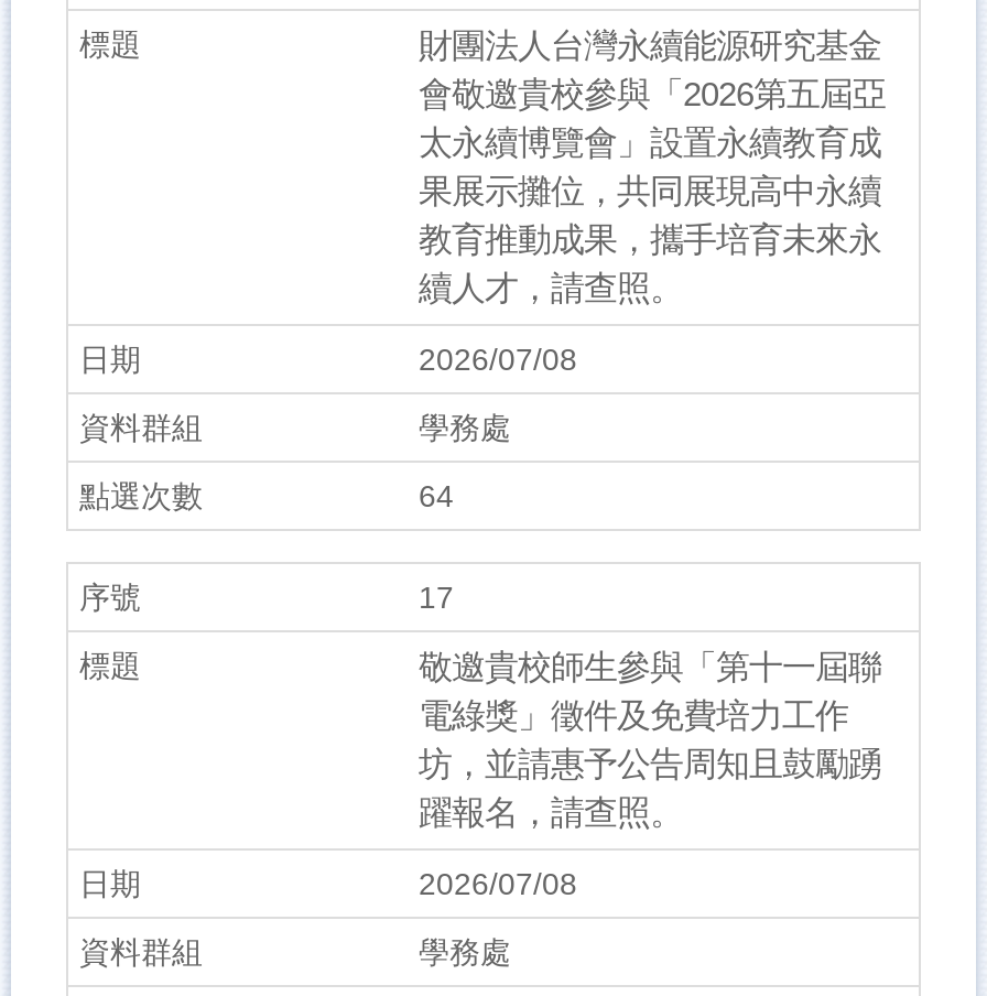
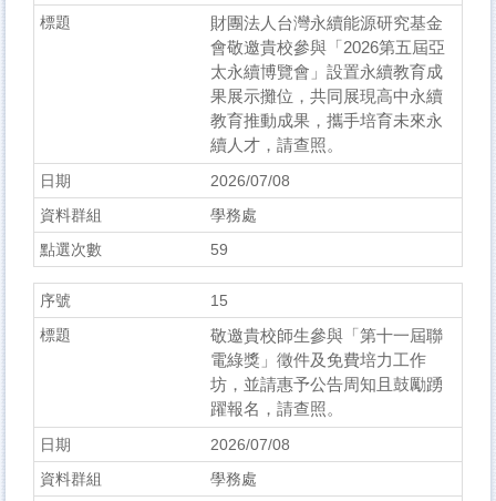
- 64
+ 59

- 17
+ 15
